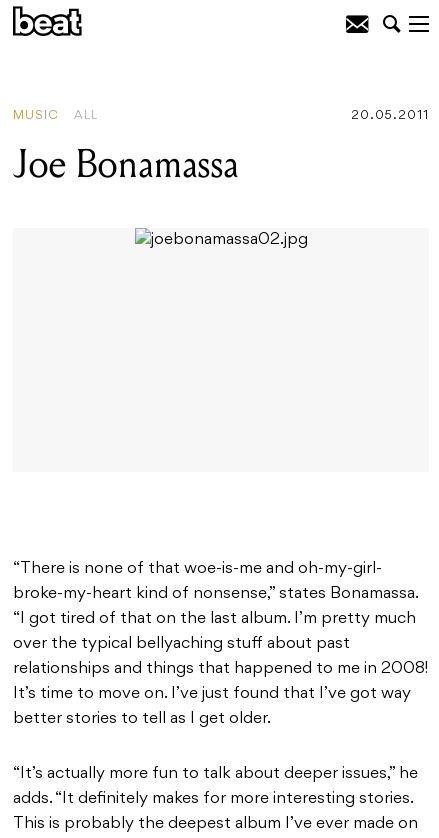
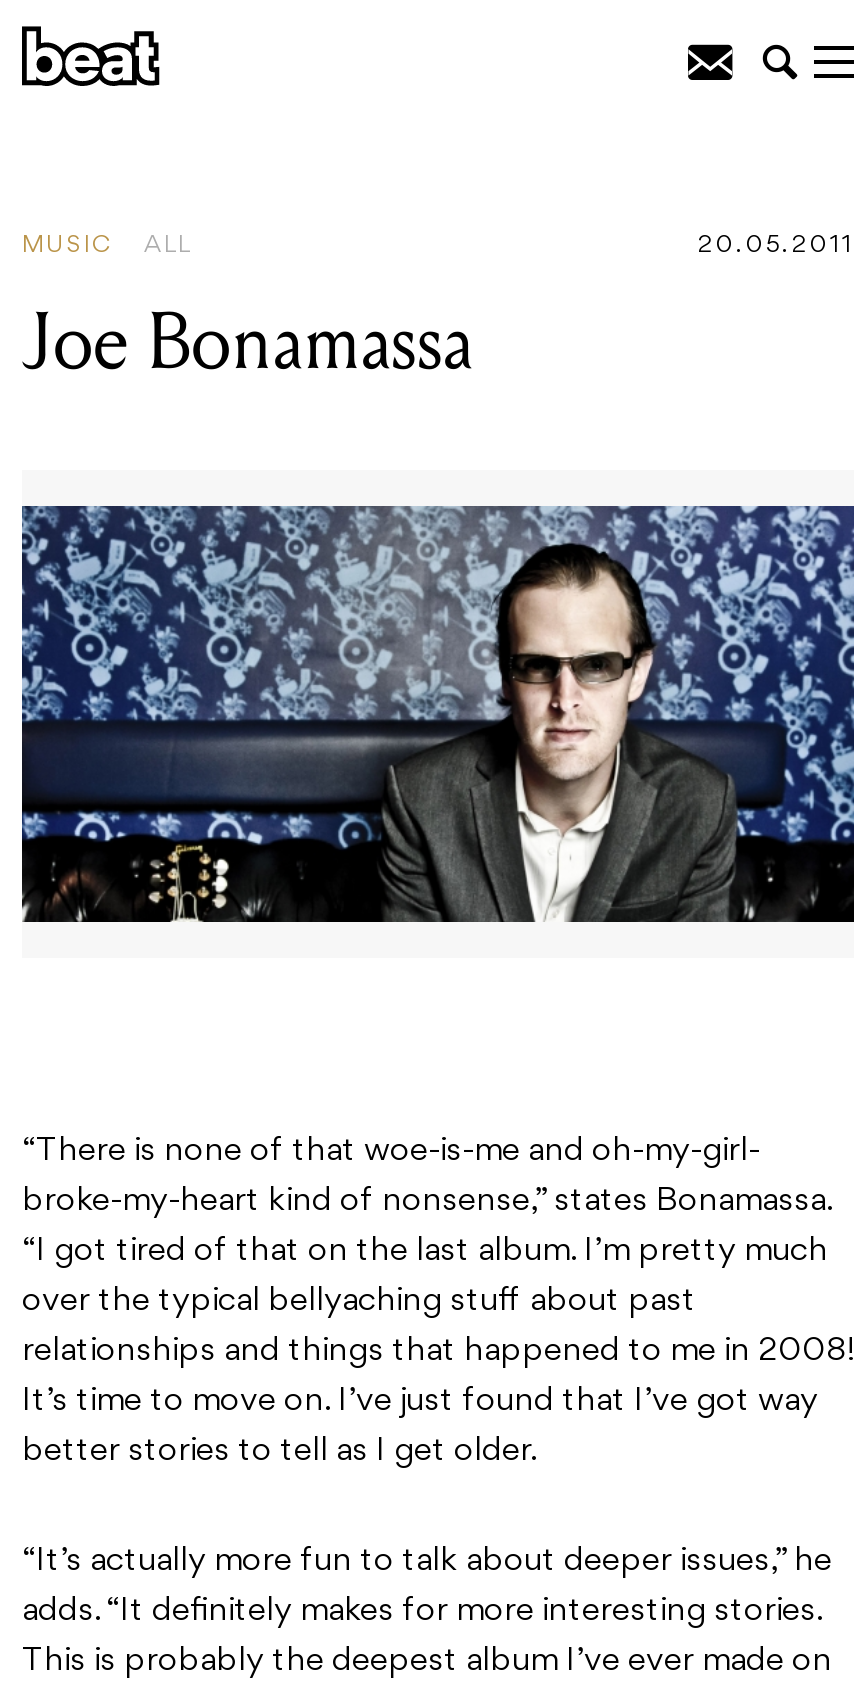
+ [image]
